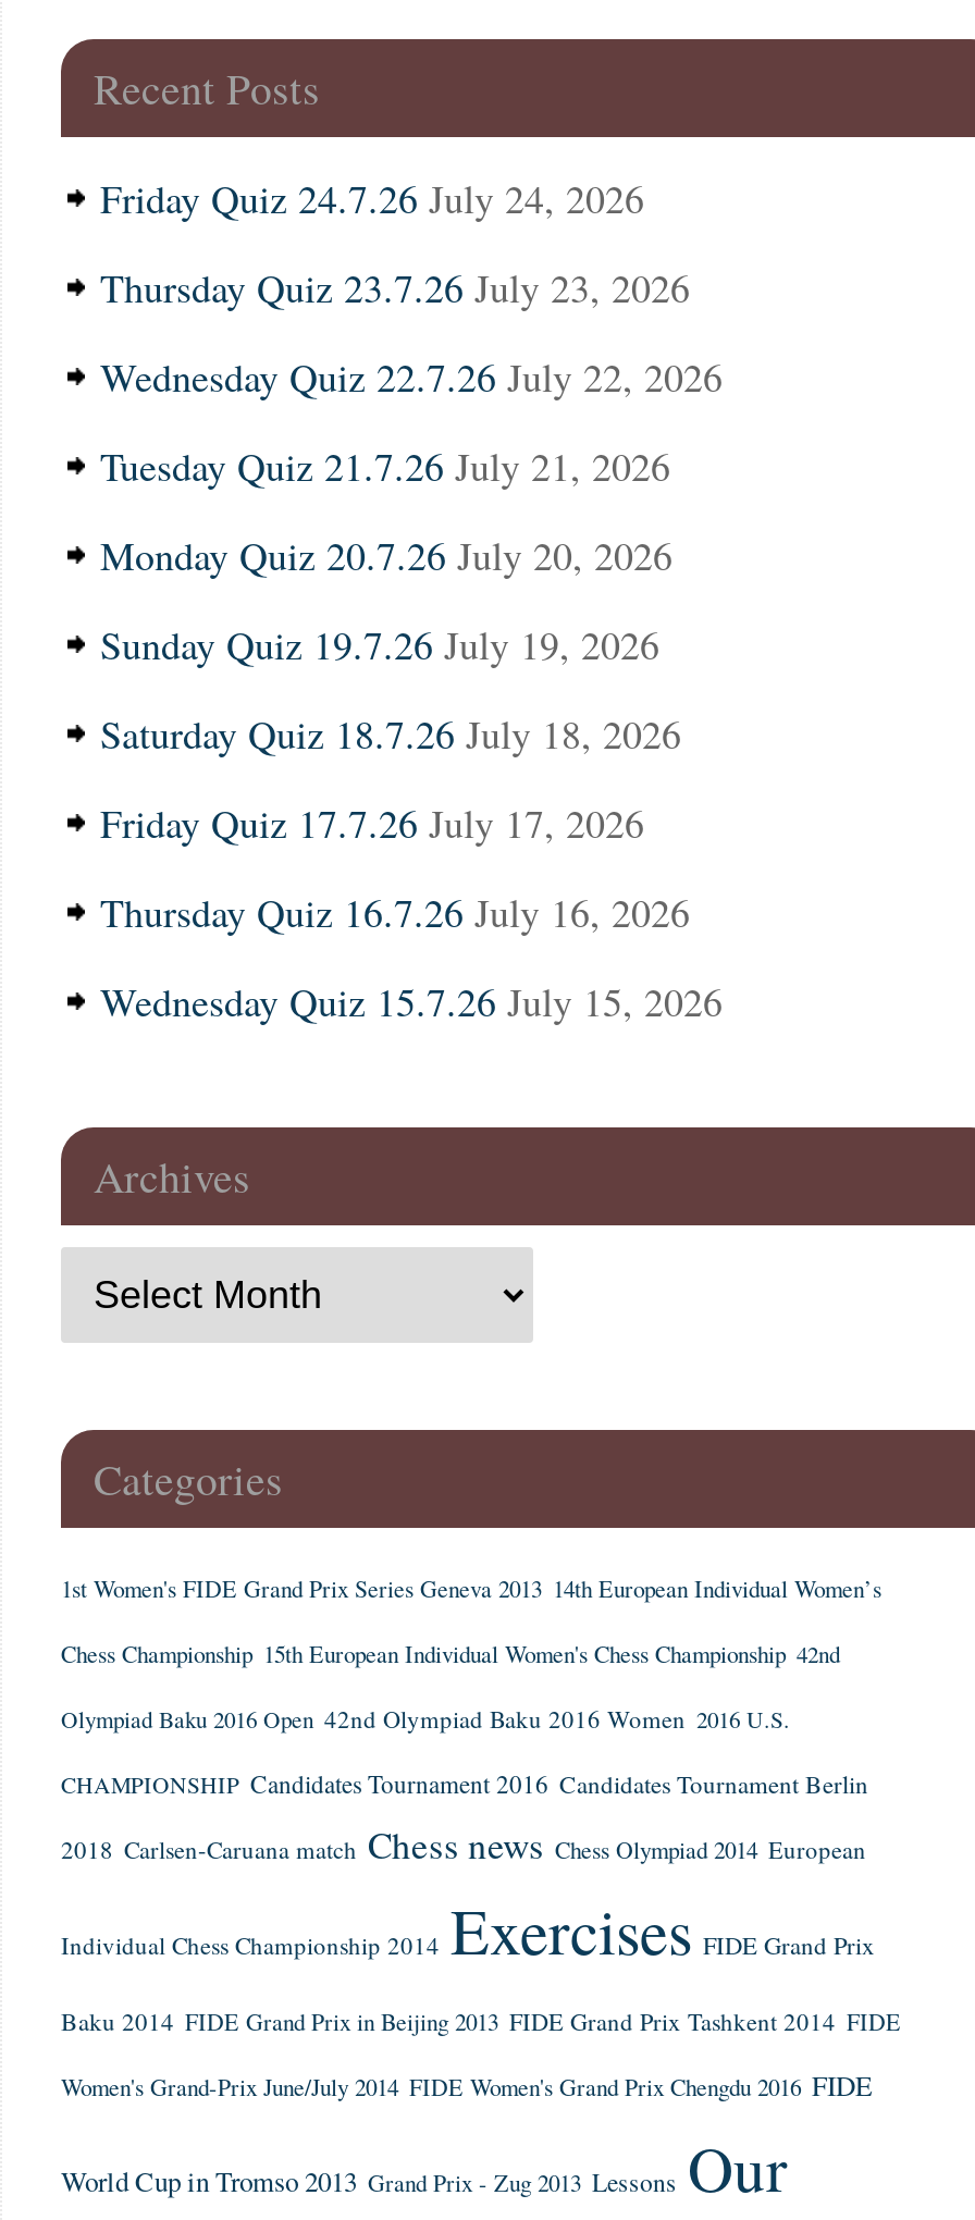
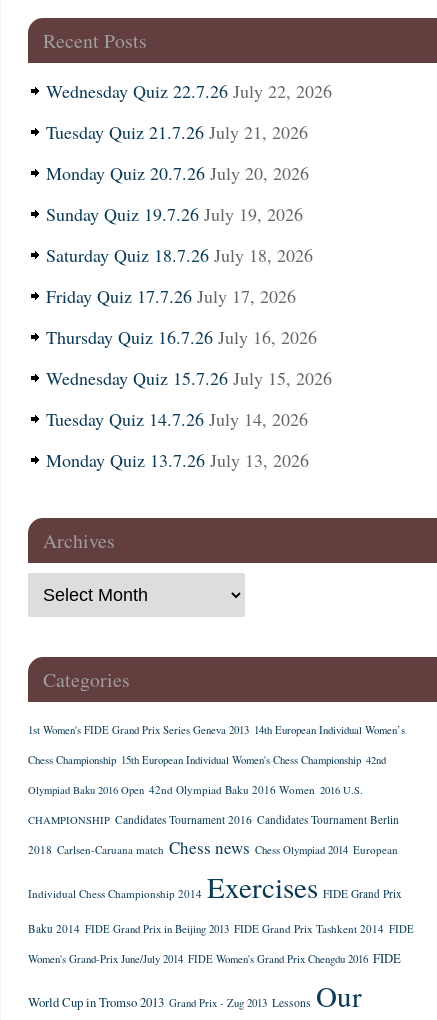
- Friday Quiz 24.7.26 July 24, 2026
- Thursday Quiz 23.7.26 July 23, 2026

moved up: Wednesday Quiz 22.7.26 July 22, 2026 | Tuesday Quiz 21.7.26 July 21, 2026 | Monday Quiz 20.7.26 July 20, 2026 | Sunday Quiz 19.7.26 July 19, 2026 | Saturday Quiz 18.7.26 July 18, 2026 | Friday Quiz 17.7.26 July 17, 2026 | Thursday Quiz 16.7.26 July 16, 2026 | Wednesday Quiz 15.7.26 July 15, 2026

+ Tuesday Quiz 14.7.26 July 14, 2026
+ Monday Quiz 13.7.26 July 13, 2026
